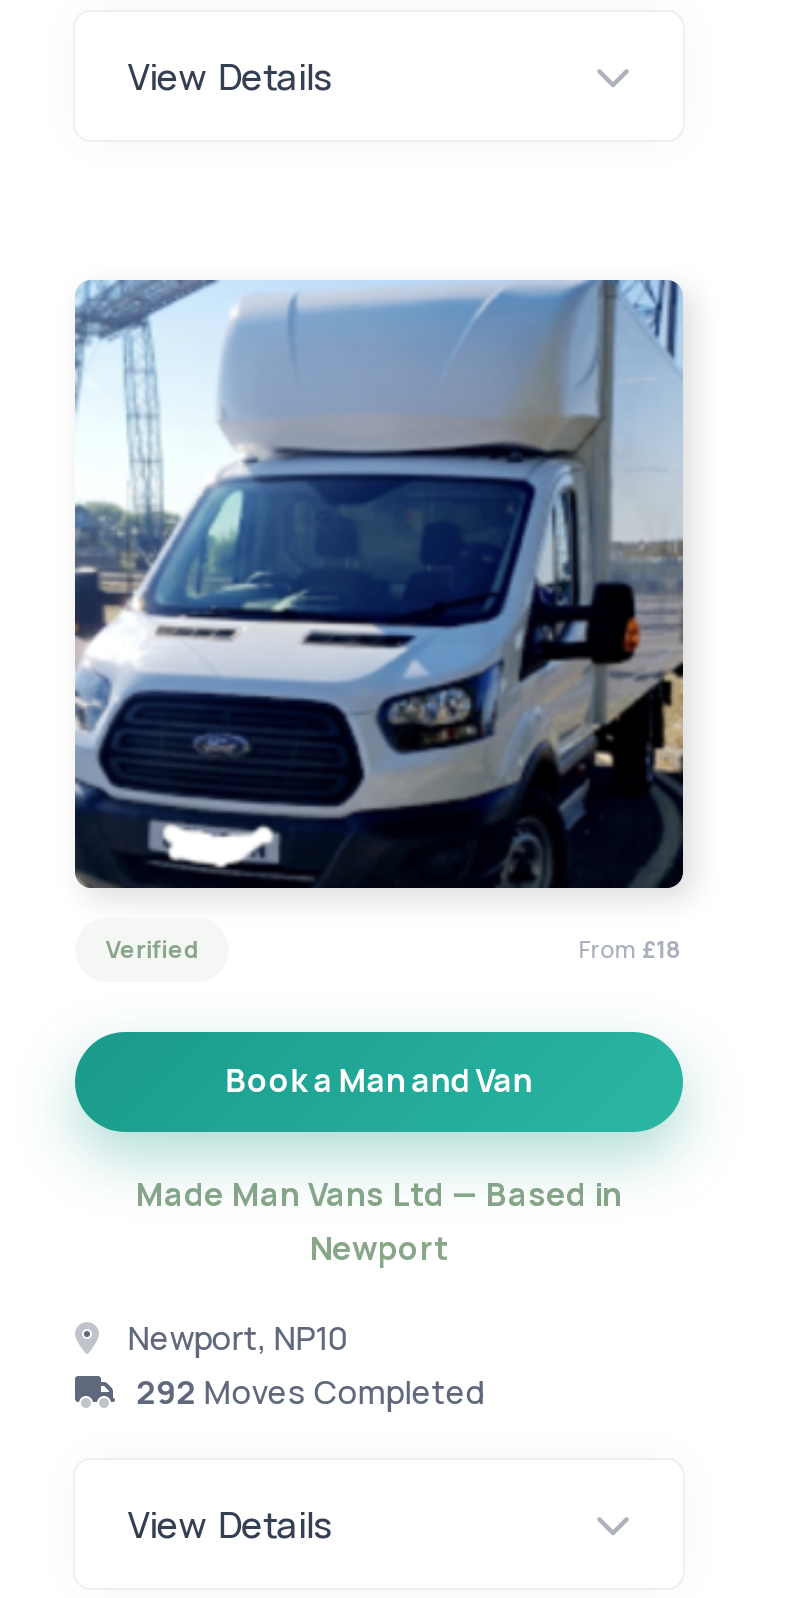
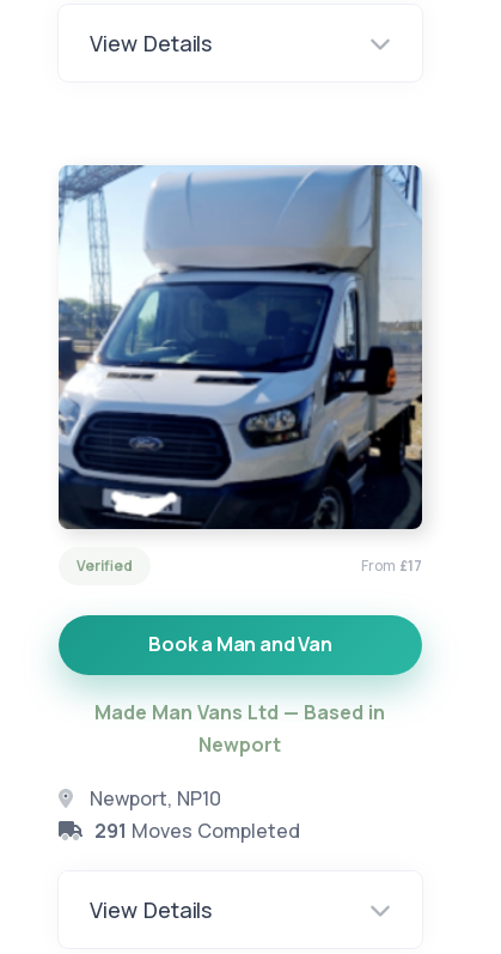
- From £18
+ From £17

- 292 Moves Completed
+ 291 Moves Completed
